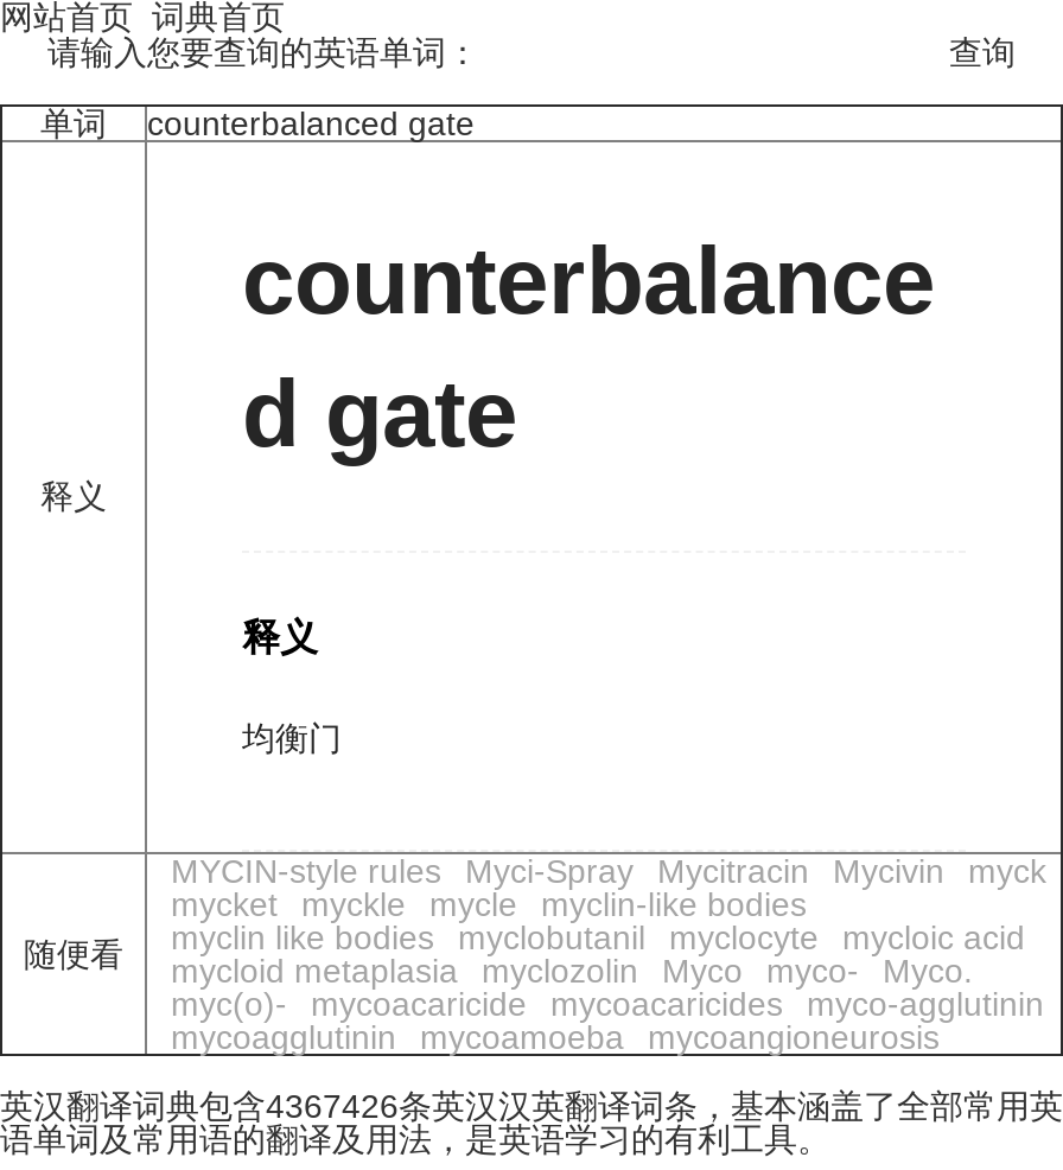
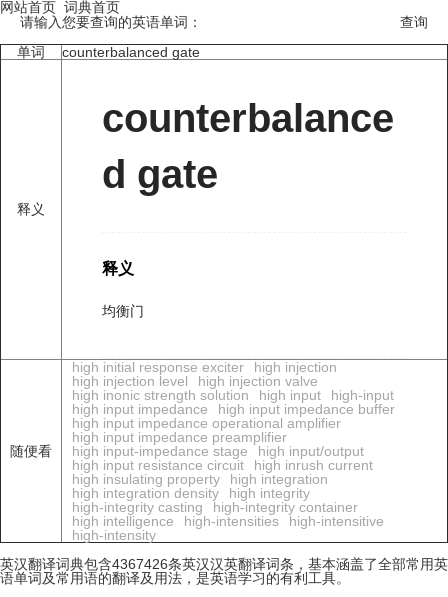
- MYCIN-style rules
- Myci-Spray
- Mycitracin
- Mycivin
- myck
- mycket
- myckle
- mycle
- myclin-like bodies
- myclin like bodies
- myclobutanil
- myclocyte
- mycloic acid
- mycloid metaplasia
- myclozolin
- Myco
- myco-
- Myco.
- myc(o)-
- mycoacaricide
- mycoacaricides
- myco-agglutinin
- mycoagglutinin
- mycoamoeba
- mycoangioneurosis
+ high initial response exciter
+ high injection
+ high injection level
+ high injection valve
+ high inonic strength solution
+ high input
+ high-input
+ high input impedance
+ high input impedance buffer
+ high input impedance operational amplifier
+ high input impedance preamplifier
+ high input-impedance stage
+ high input/output
+ high input resistance circuit
+ high inrush current
+ high insulating property
+ high integration
+ high integration density
+ high integrity
+ high-integrity casting
+ high-integrity container
+ high intelligence
+ high-intensities
+ high-intensitive
+ high-intensity
